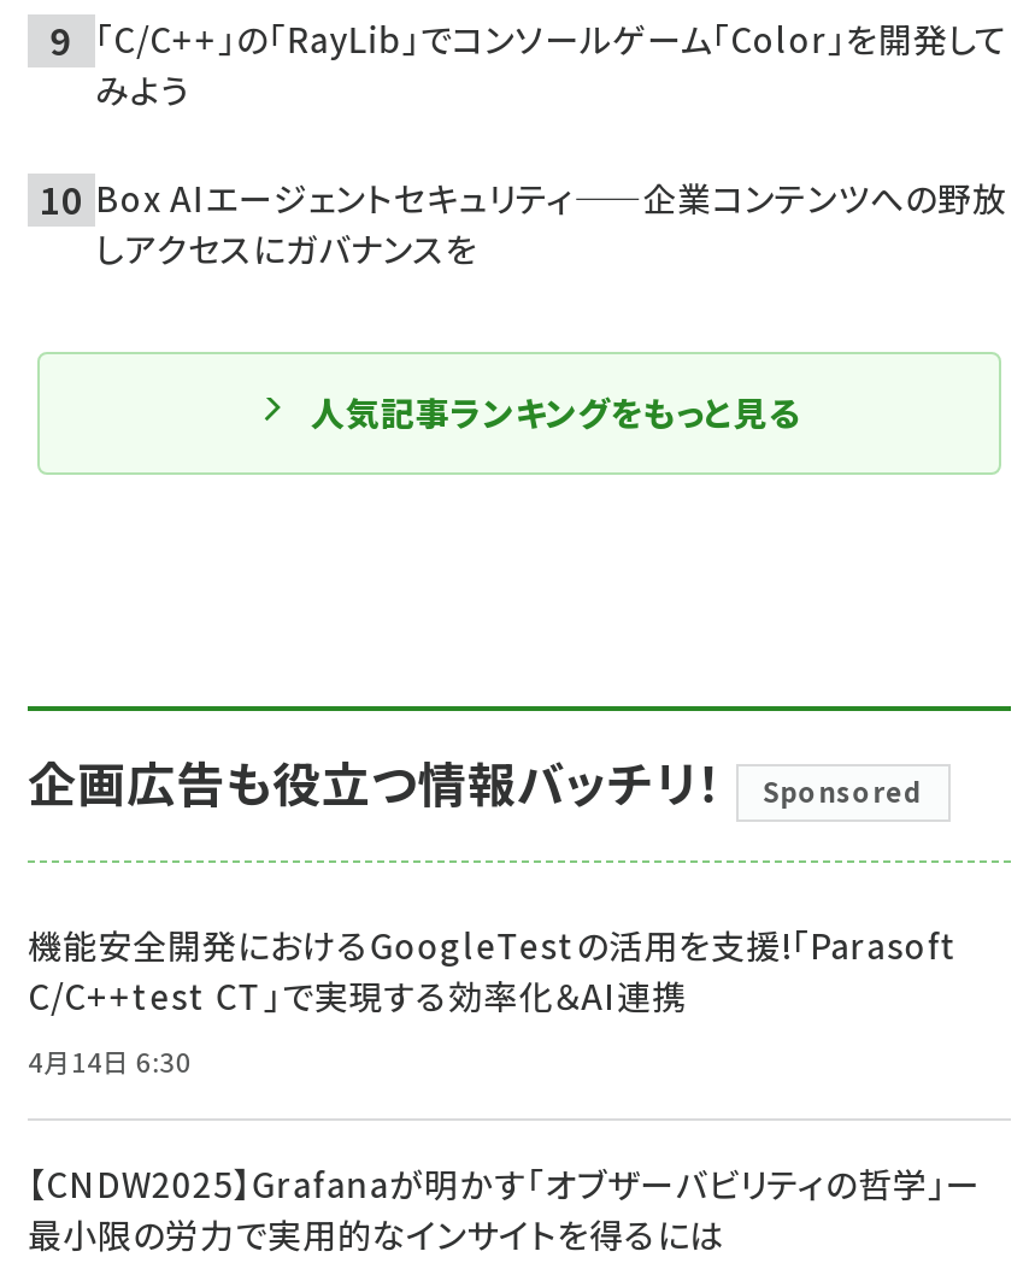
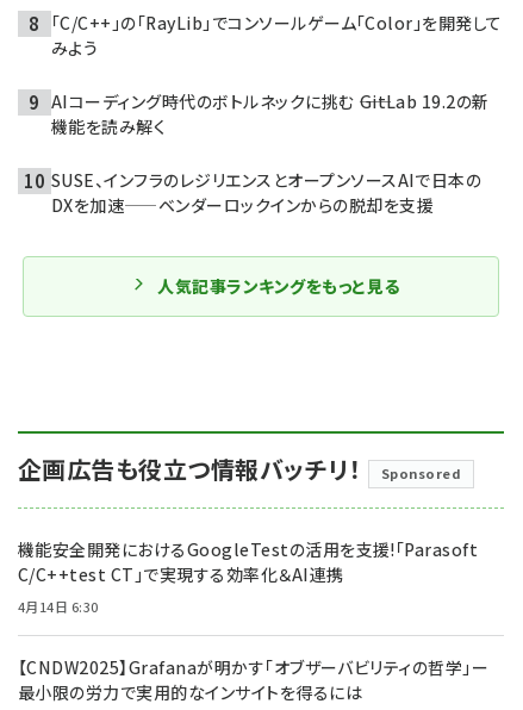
- Box AIエージェントセキュリティ——企業コンテンツへの野放
- しアクセスにガバナンスを
+ AIコーディング時代のボトルネックに挑む ――GitLab 19.2の新
+ 機能を読み解く
+ SUSE、インフラのレジリエンスとオープンソースAIで日本の
+ DXを加速——ベンダーロックインからの脱却を支援
